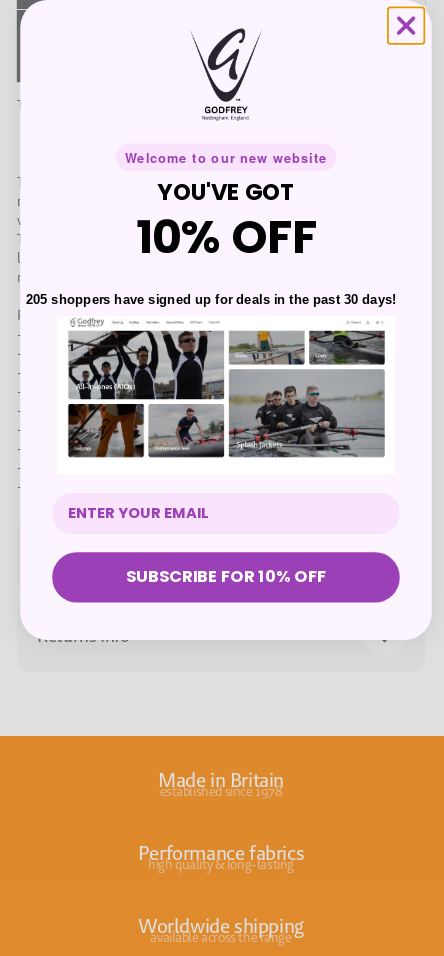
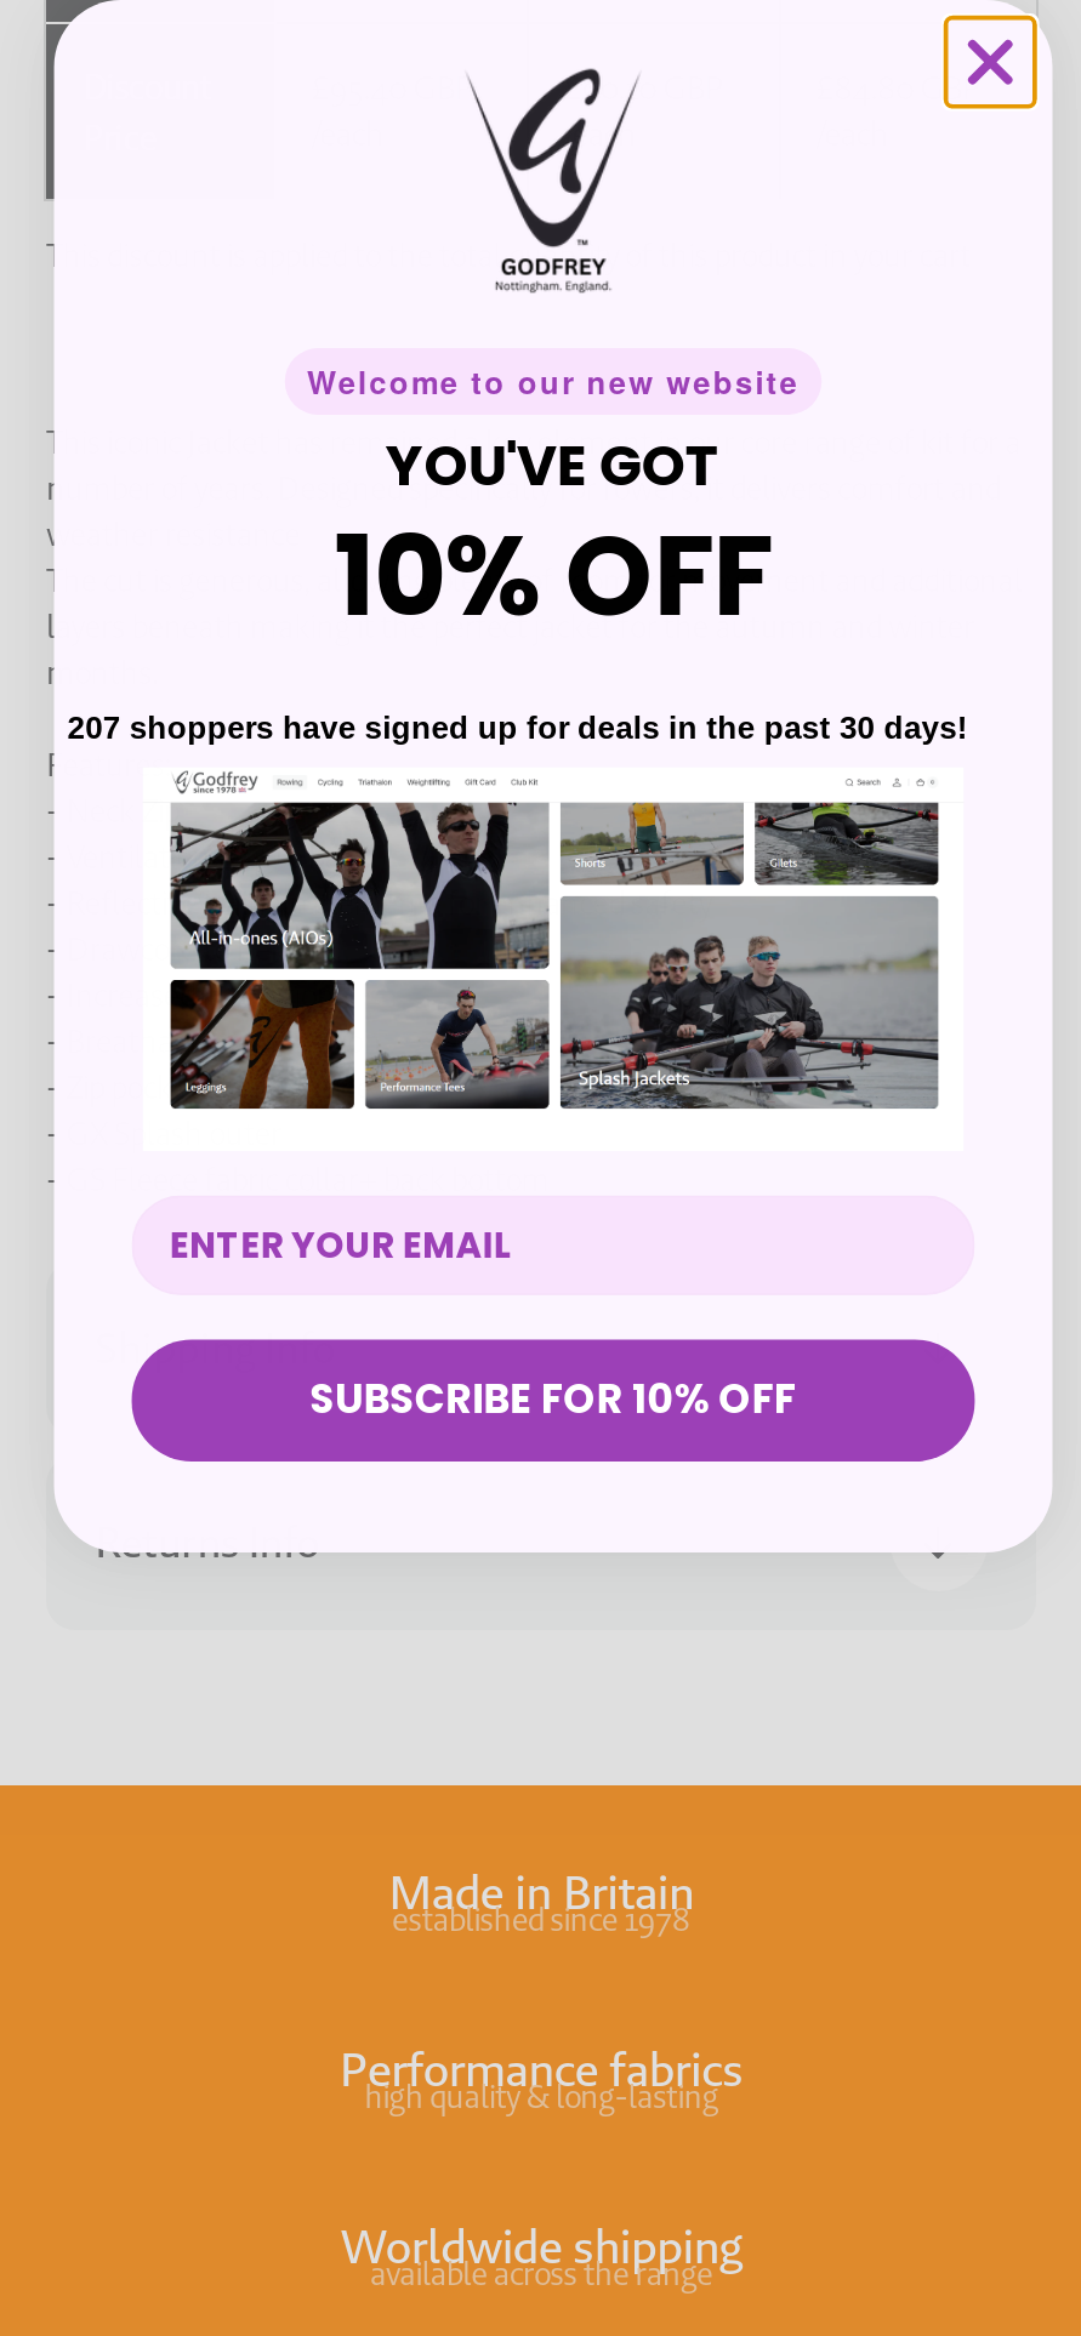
- 205 shoppers have signed up for deals in the past 30 days!
+ 207 shoppers have signed up for deals in the past 30 days!
